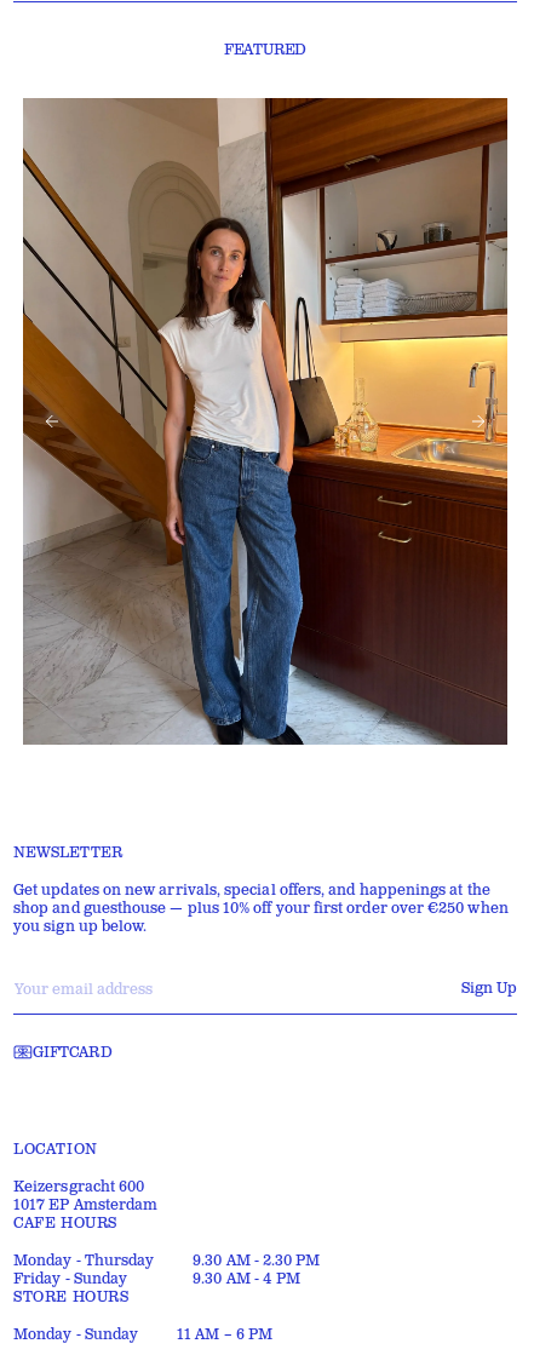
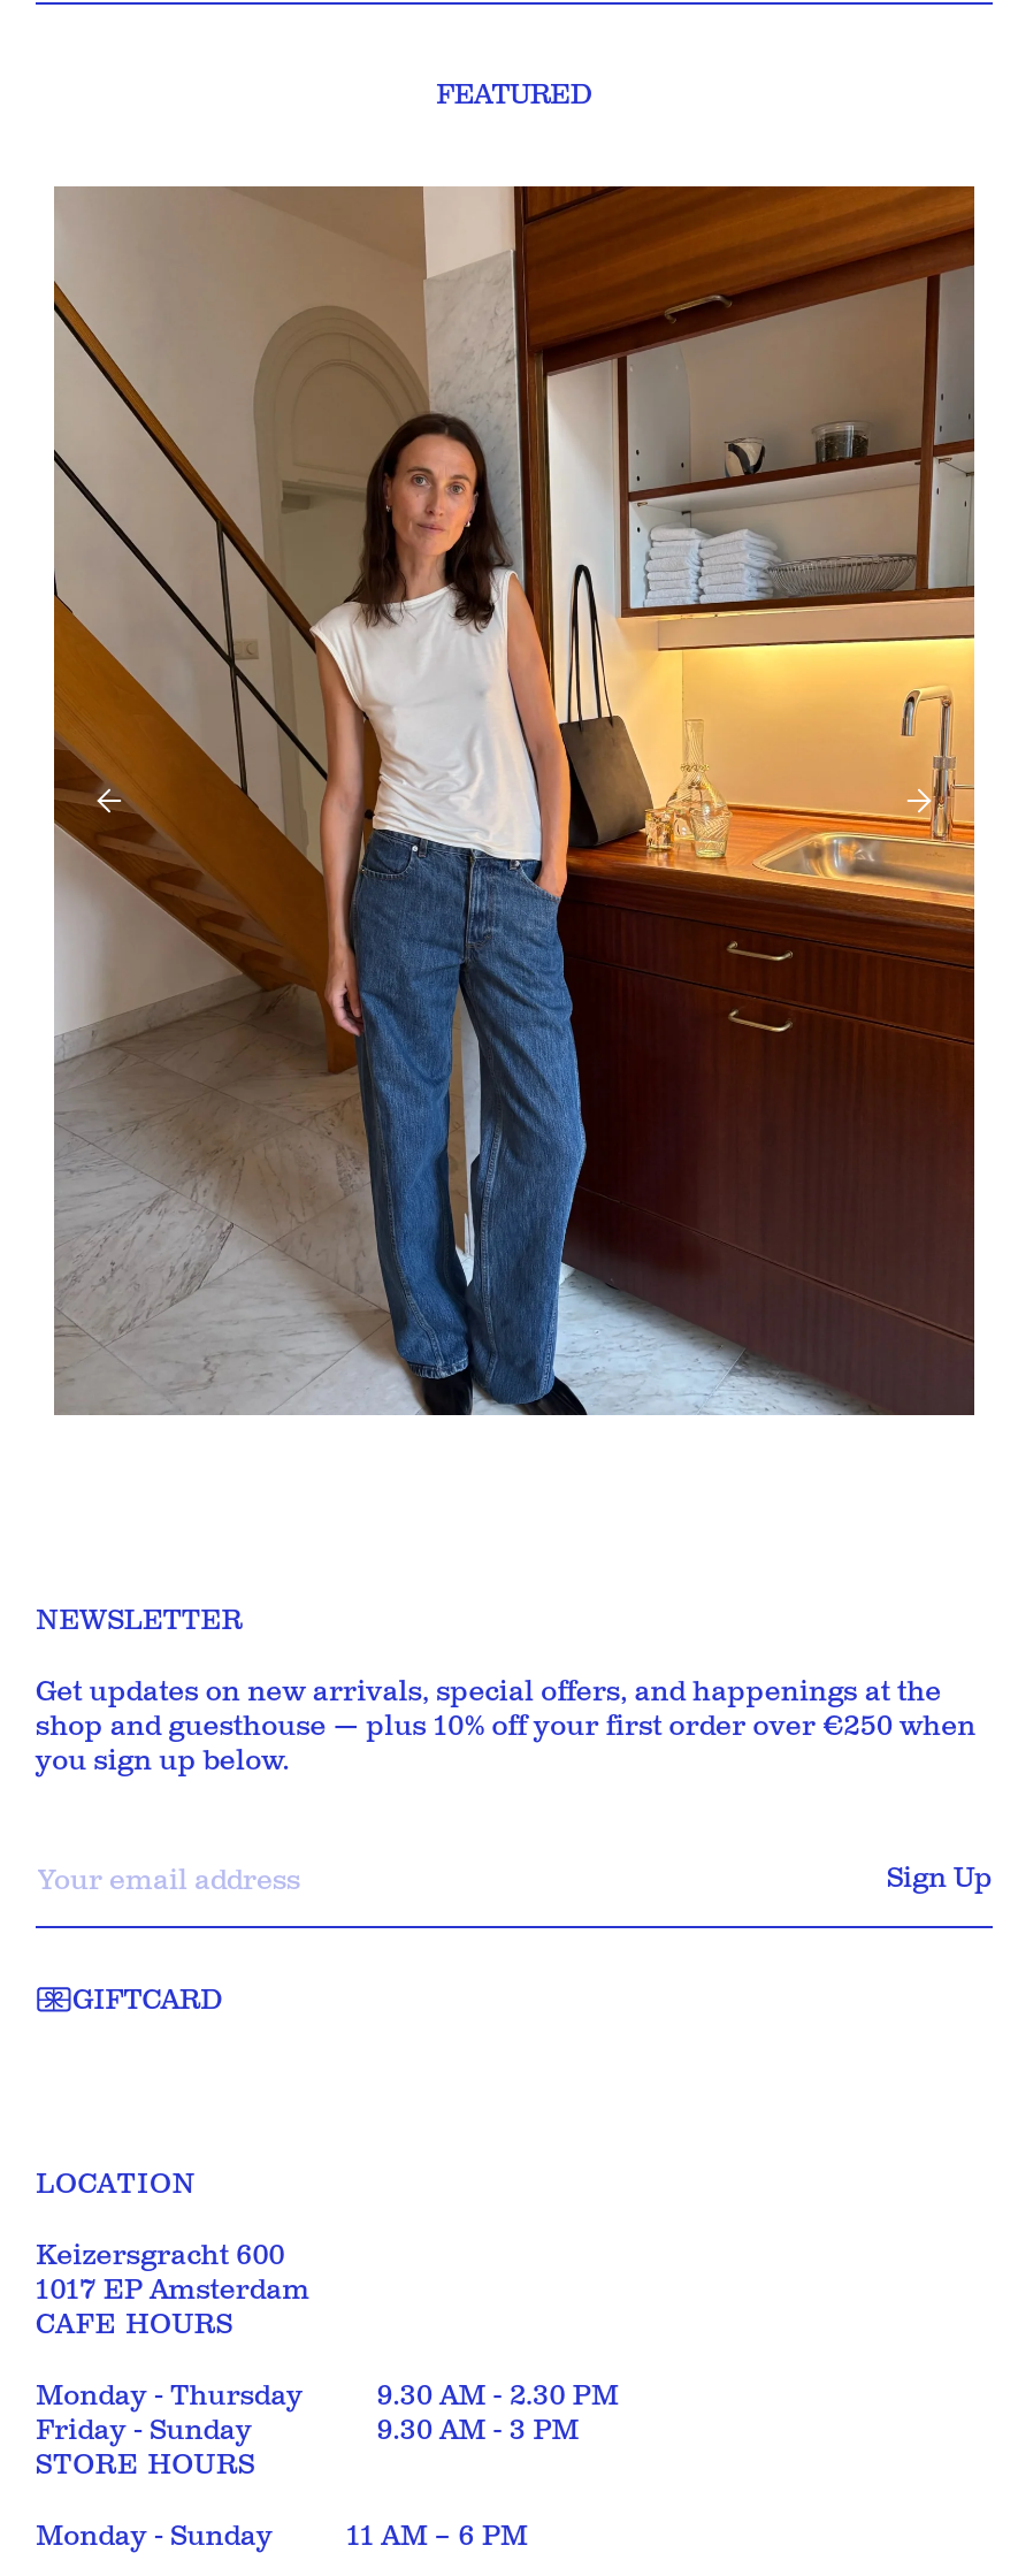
- 9.30 AM - 4 PM
+ 9.30 AM - 3 PM
